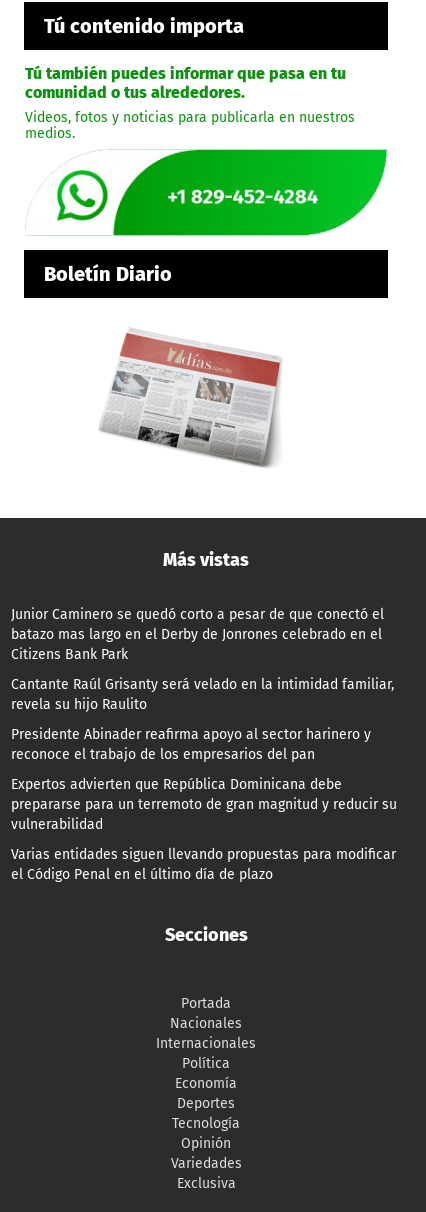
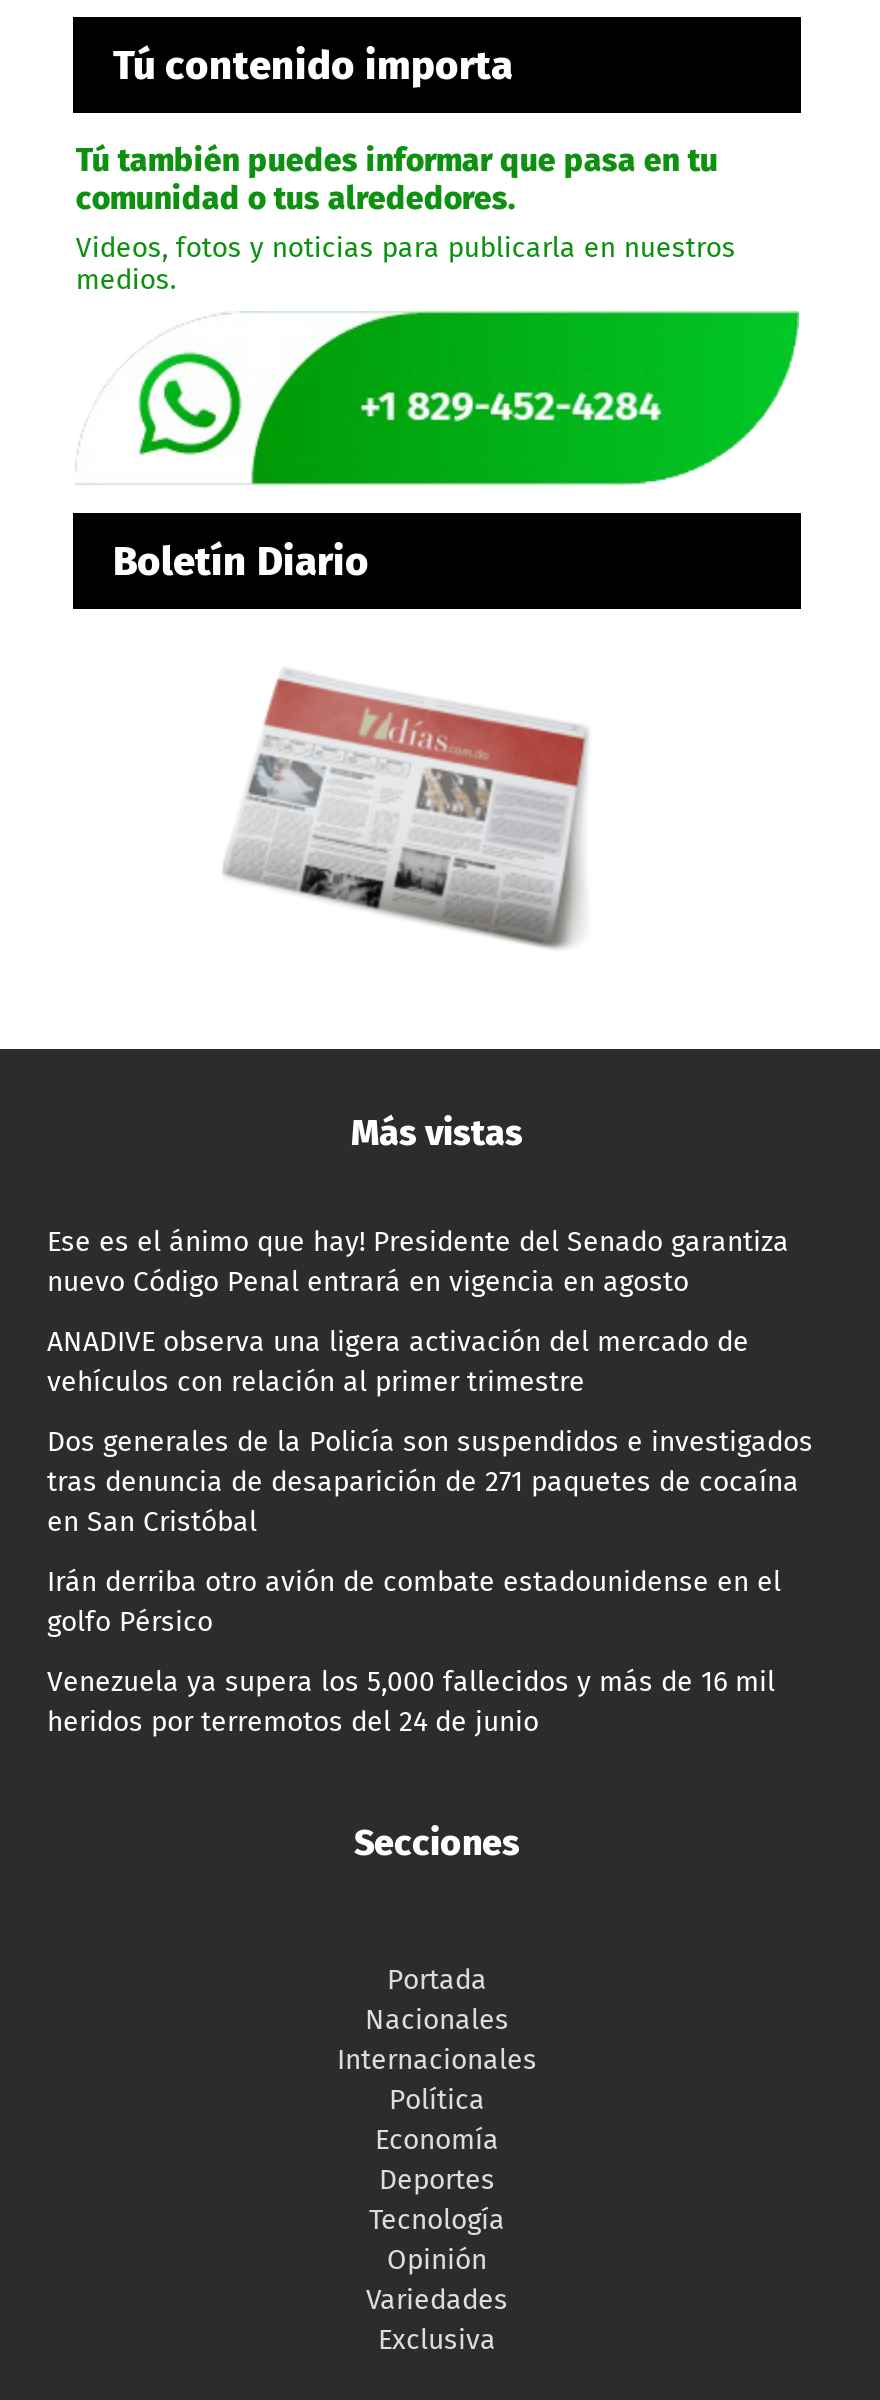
- Junior Caminero se quedó corto a pesar de que conectó el
- batazo mas largo en el Derby de Jonrones celebrado en el
- Citizens Bank Park
+ Ese es el ánimo que hay! Presidente del Senado garantiza
+ nuevo Código Penal entrará en vigencia en agosto

- Cantante Raúl Grisanty será velado en la intimidad familiar,
- revela su hijo Raulito
+ ANADIVE observa una ligera activación del mercado de
+ vehículos con relación al primer trimestre

- Presidente Abinader reafirma apoyo al sector harinero y
- reconoce el trabajo de los empresarios del pan
+ Dos generales de la Policía son suspendidos e investigados
+ tras denuncia de desaparición de 271 paquetes de cocaína
+ en San Cristóbal

- Expertos advierten que República Dominicana debe
- prepararse para un terremoto de gran magnitud y reducir su
- vulnerabilidad
+ Irán derriba otro avión de combate estadounidense en el
+ golfo Pérsico

- Varias entidades siguen llevando propuestas para modificar
- el Código Penal en el último día de plazo
+ Venezuela ya supera los 5,000 fallecidos y más de 16 mil
+ heridos por terremotos del 24 de junio
